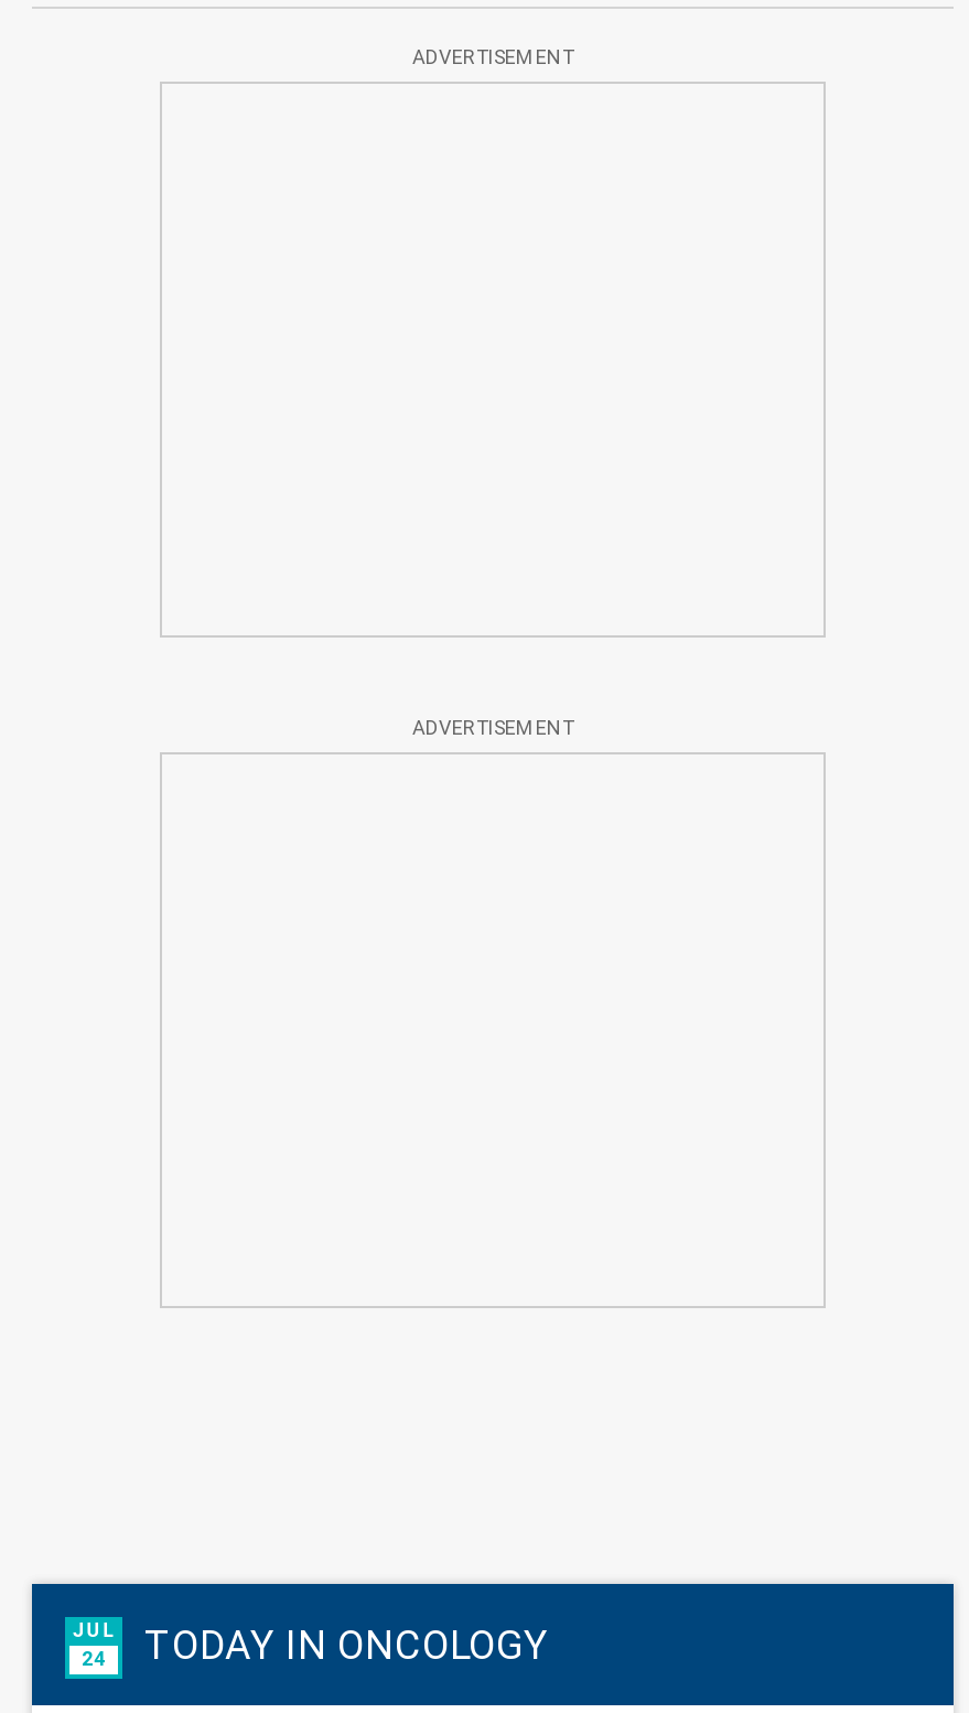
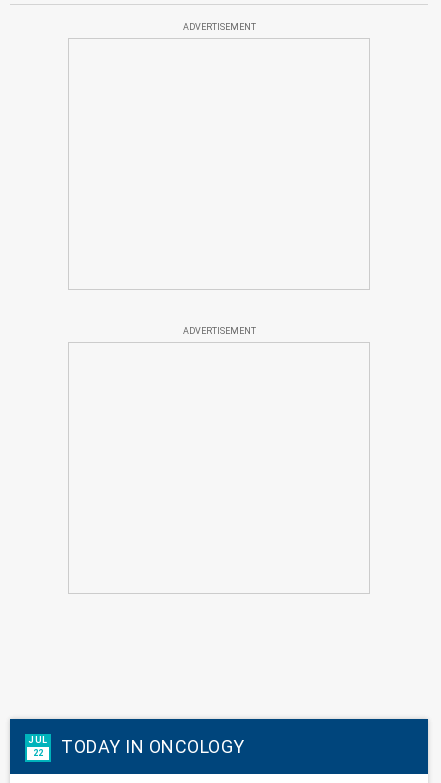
- JUL 24 TODAY IN ONCOLOGY
+ JUL 22 TODAY IN ONCOLOGY
